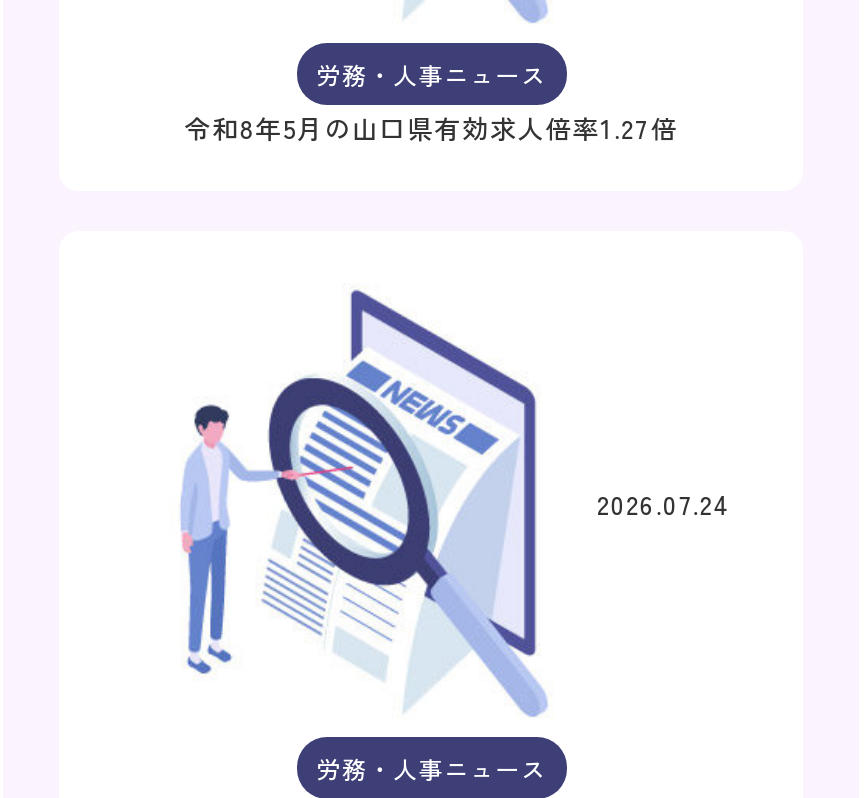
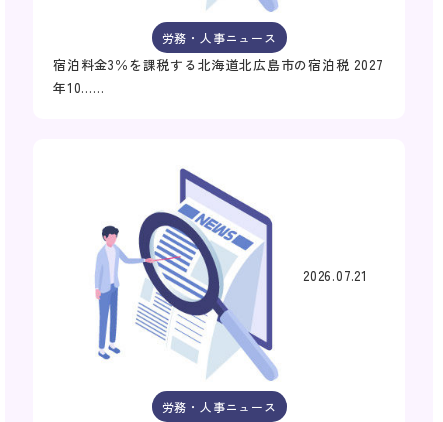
- 令和8年5月の山口県有効求人倍率1.27倍
+ 宿泊料金3％を課税する北海道北広島市の宿泊税 2027
+ 年10……

- 2026.07.24
+ 2026.07.21
